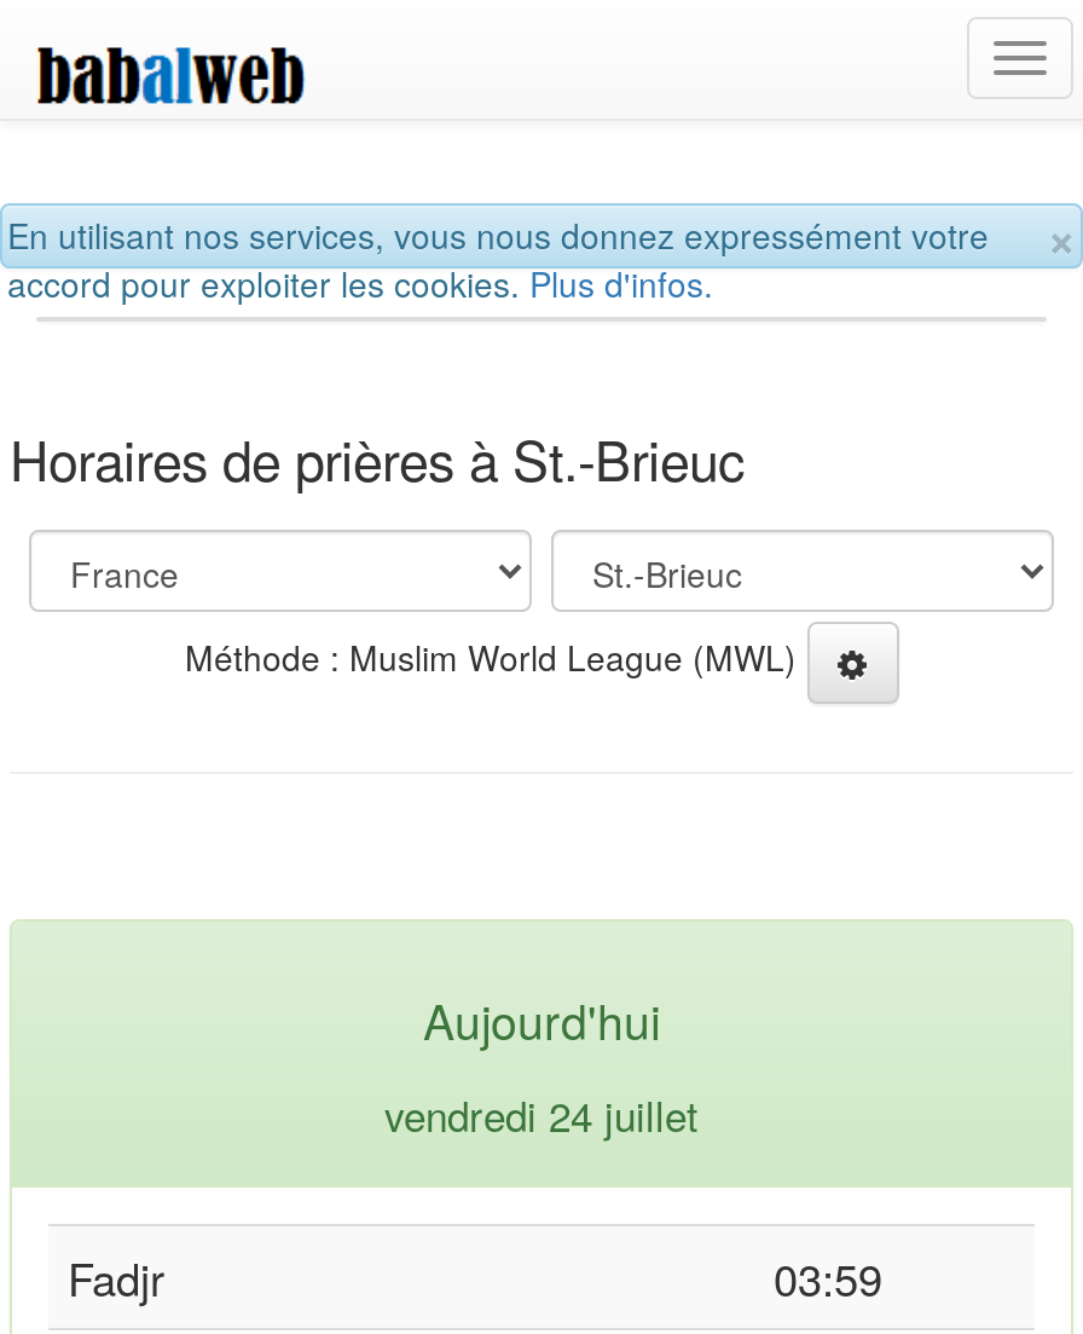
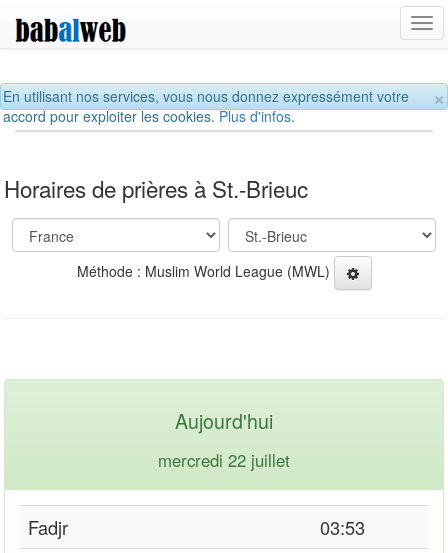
- vendredi 24 juillet
+ mercredi 22 juillet

- 03:59
+ 03:53
